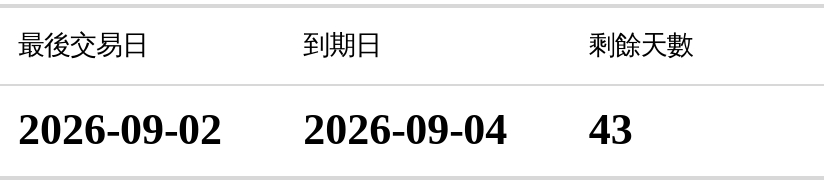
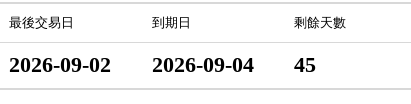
- 2026-09-02 2026-09-04 43
+ 2026-09-02 2026-09-04 45
